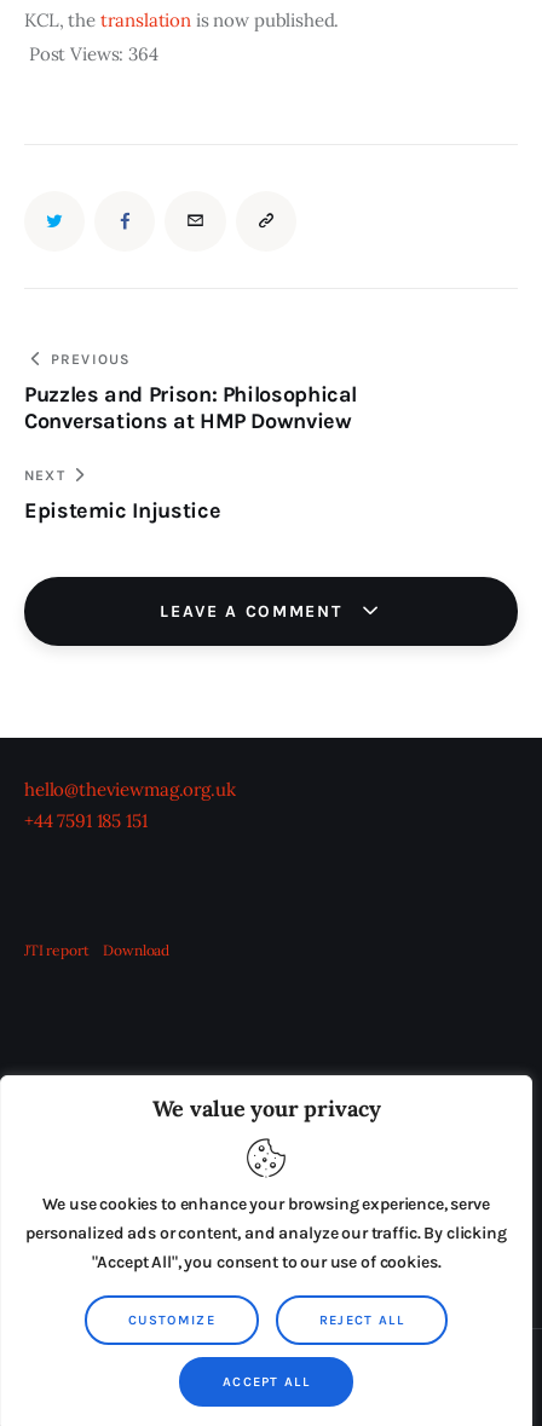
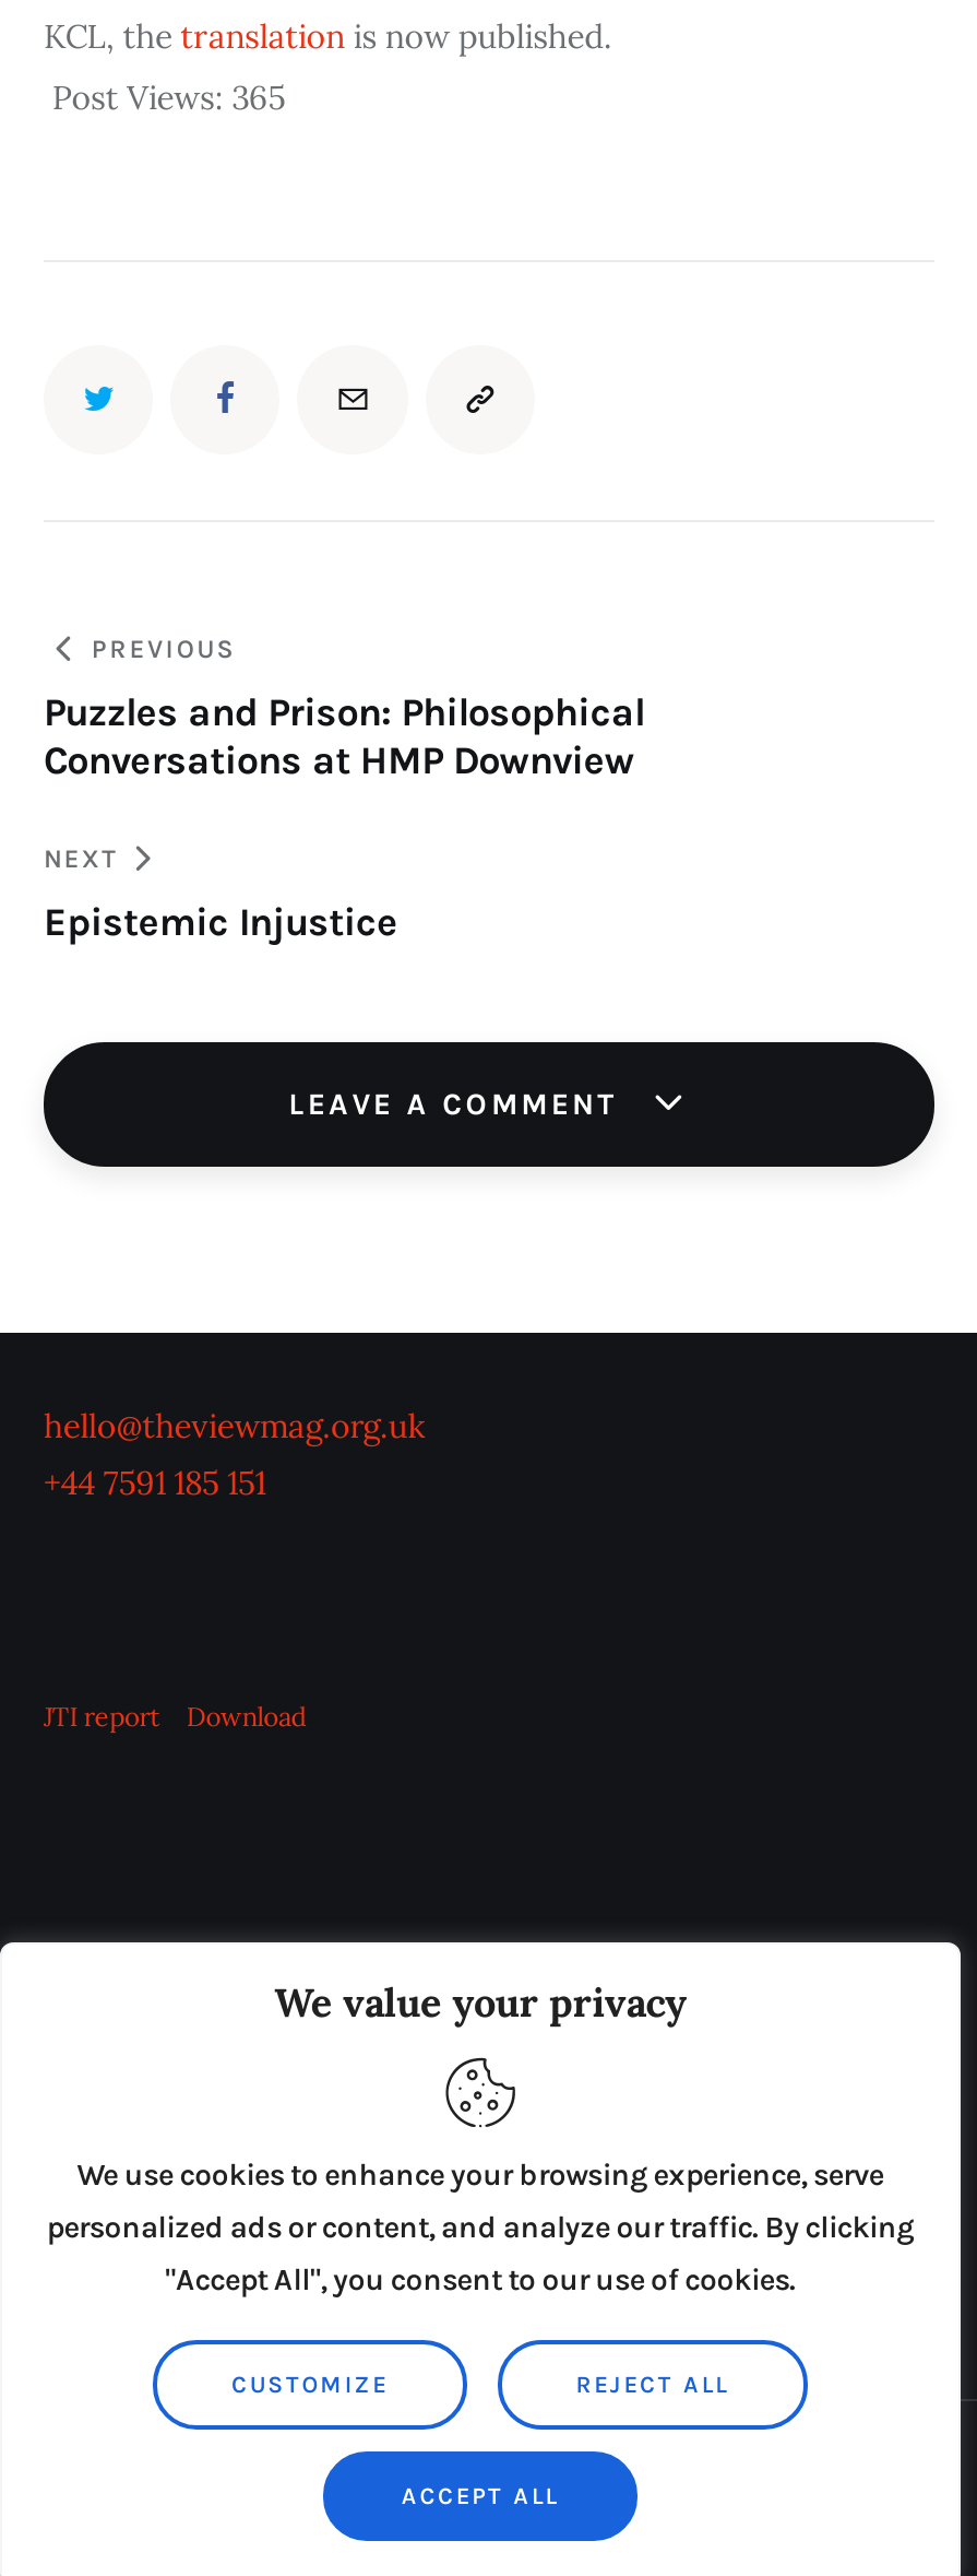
- Post Views: 364
+ Post Views: 365
